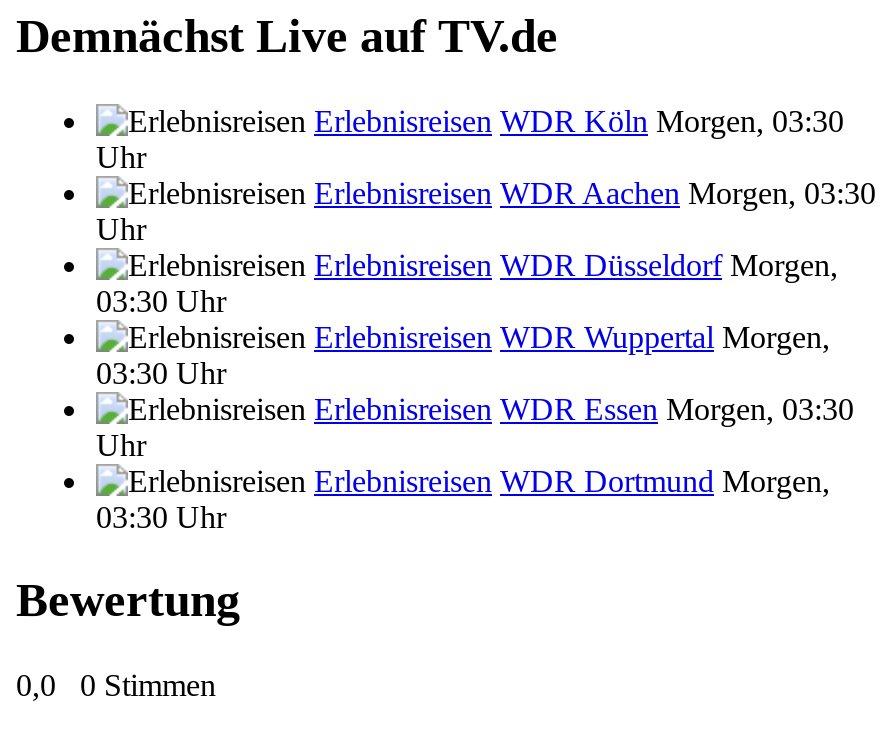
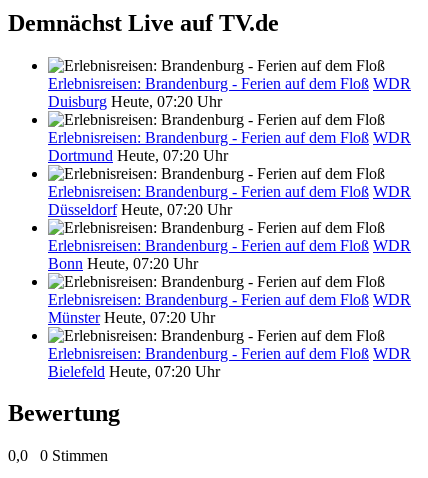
- Erlebnisreisen WDR Köln Morgen, 03:30
- Uhr
- Erlebnisreisen WDR Aachen Morgen, 03:30
- Uhr
- Erlebnisreisen WDR Düsseldorf Morgen,
- 03:30 Uhr
- Erlebnisreisen WDR Wuppertal Morgen,
- 03:30 Uhr
- Erlebnisreisen WDR Essen Morgen, 03:30
- Uhr
- Erlebnisreisen WDR Dortmund Morgen,
- 03:30 Uhr
+ Erlebnisreisen: Brandenburg - Ferien auf dem Floß WDR
+ Duisburg Heute, 07:20 Uhr
+ Erlebnisreisen: Brandenburg - Ferien auf dem Floß WDR
+ Dortmund Heute, 07:20 Uhr
+ Erlebnisreisen: Brandenburg - Ferien auf dem Floß WDR
+ Düsseldorf Heute, 07:20 Uhr
+ Erlebnisreisen: Brandenburg - Ferien auf dem Floß WDR
+ Bonn Heute, 07:20 Uhr
+ Erlebnisreisen: Brandenburg - Ferien auf dem Floß WDR
+ Münster Heute, 07:20 Uhr
+ Erlebnisreisen: Brandenburg - Ferien auf dem Floß WDR
+ Bielefeld Heute, 07:20 Uhr
